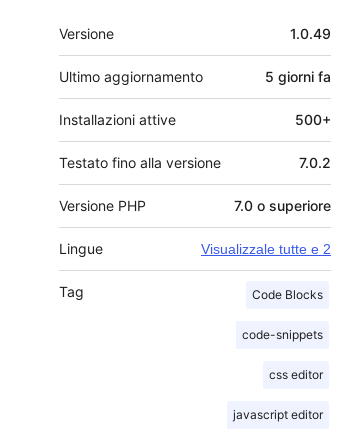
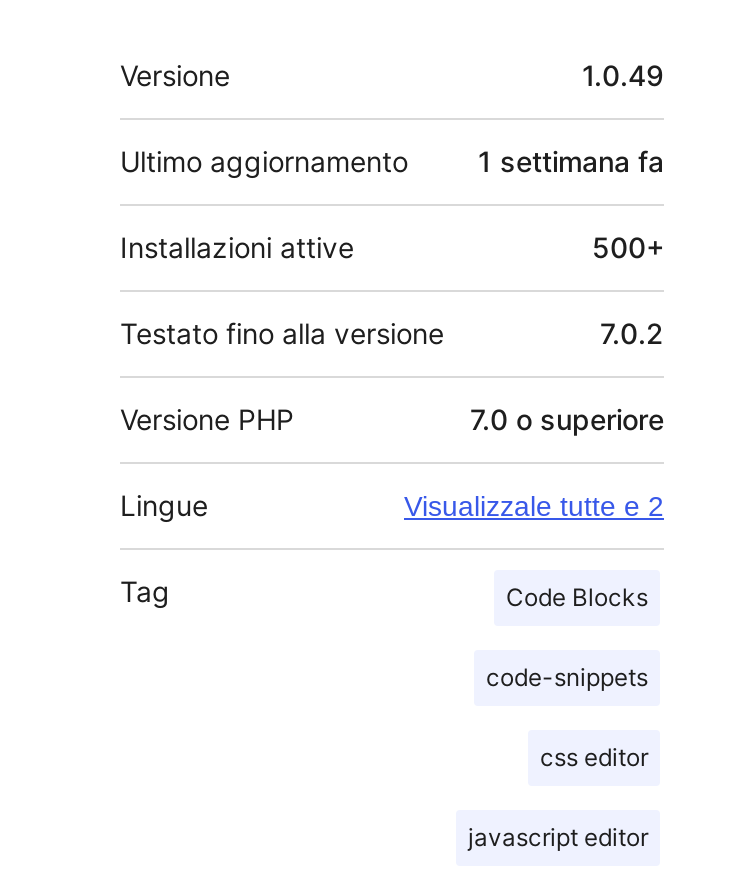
- 5 giorni fa
+ 1 settimana fa
